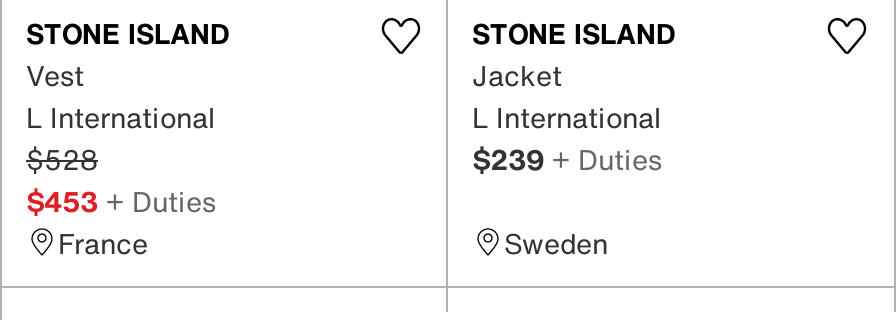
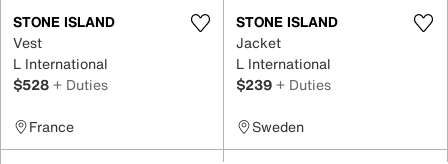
- $528
- $453 + Duties
+ $528 + Duties
